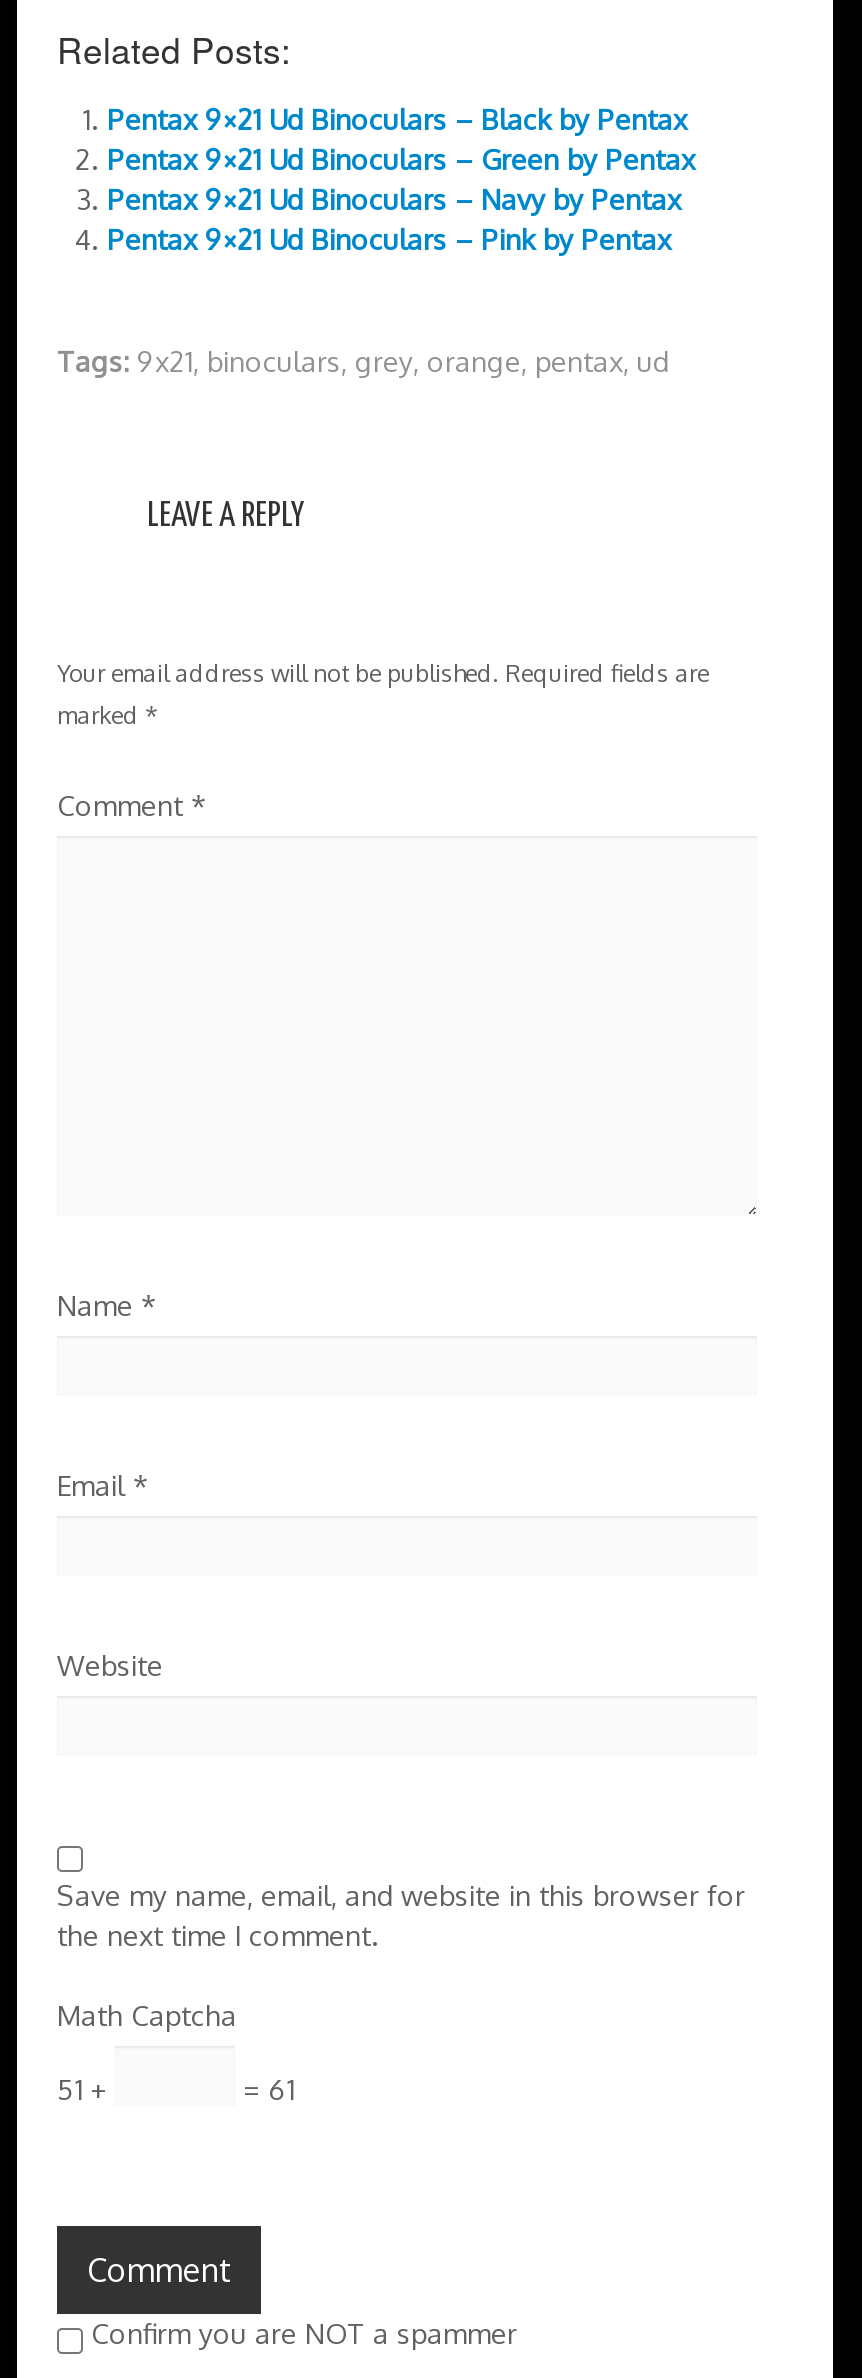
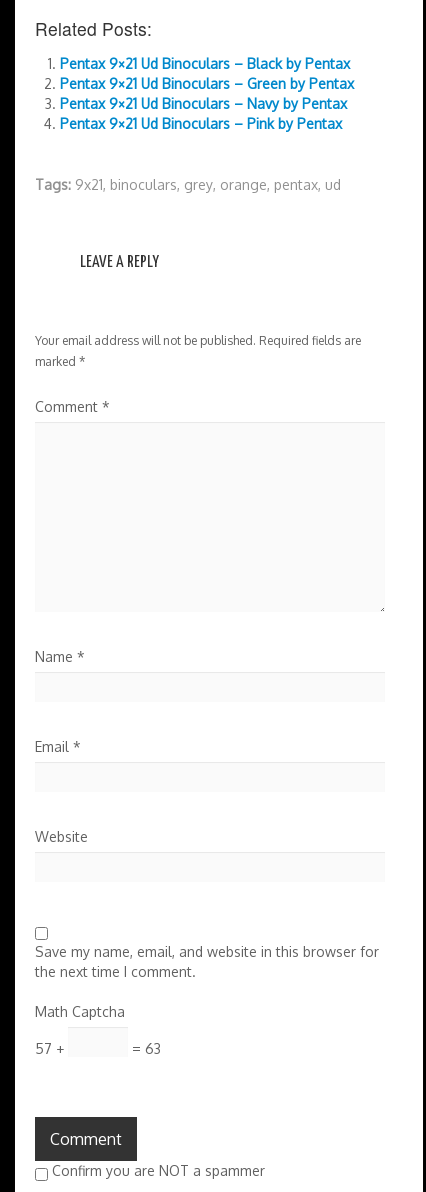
- 51 +
+ 57 +

- = 61
+ = 63
